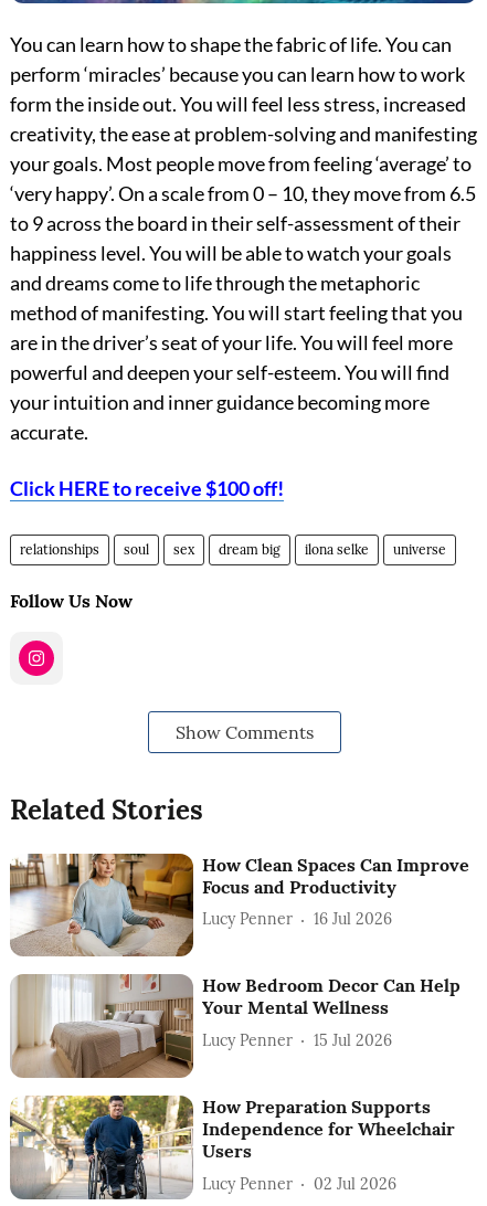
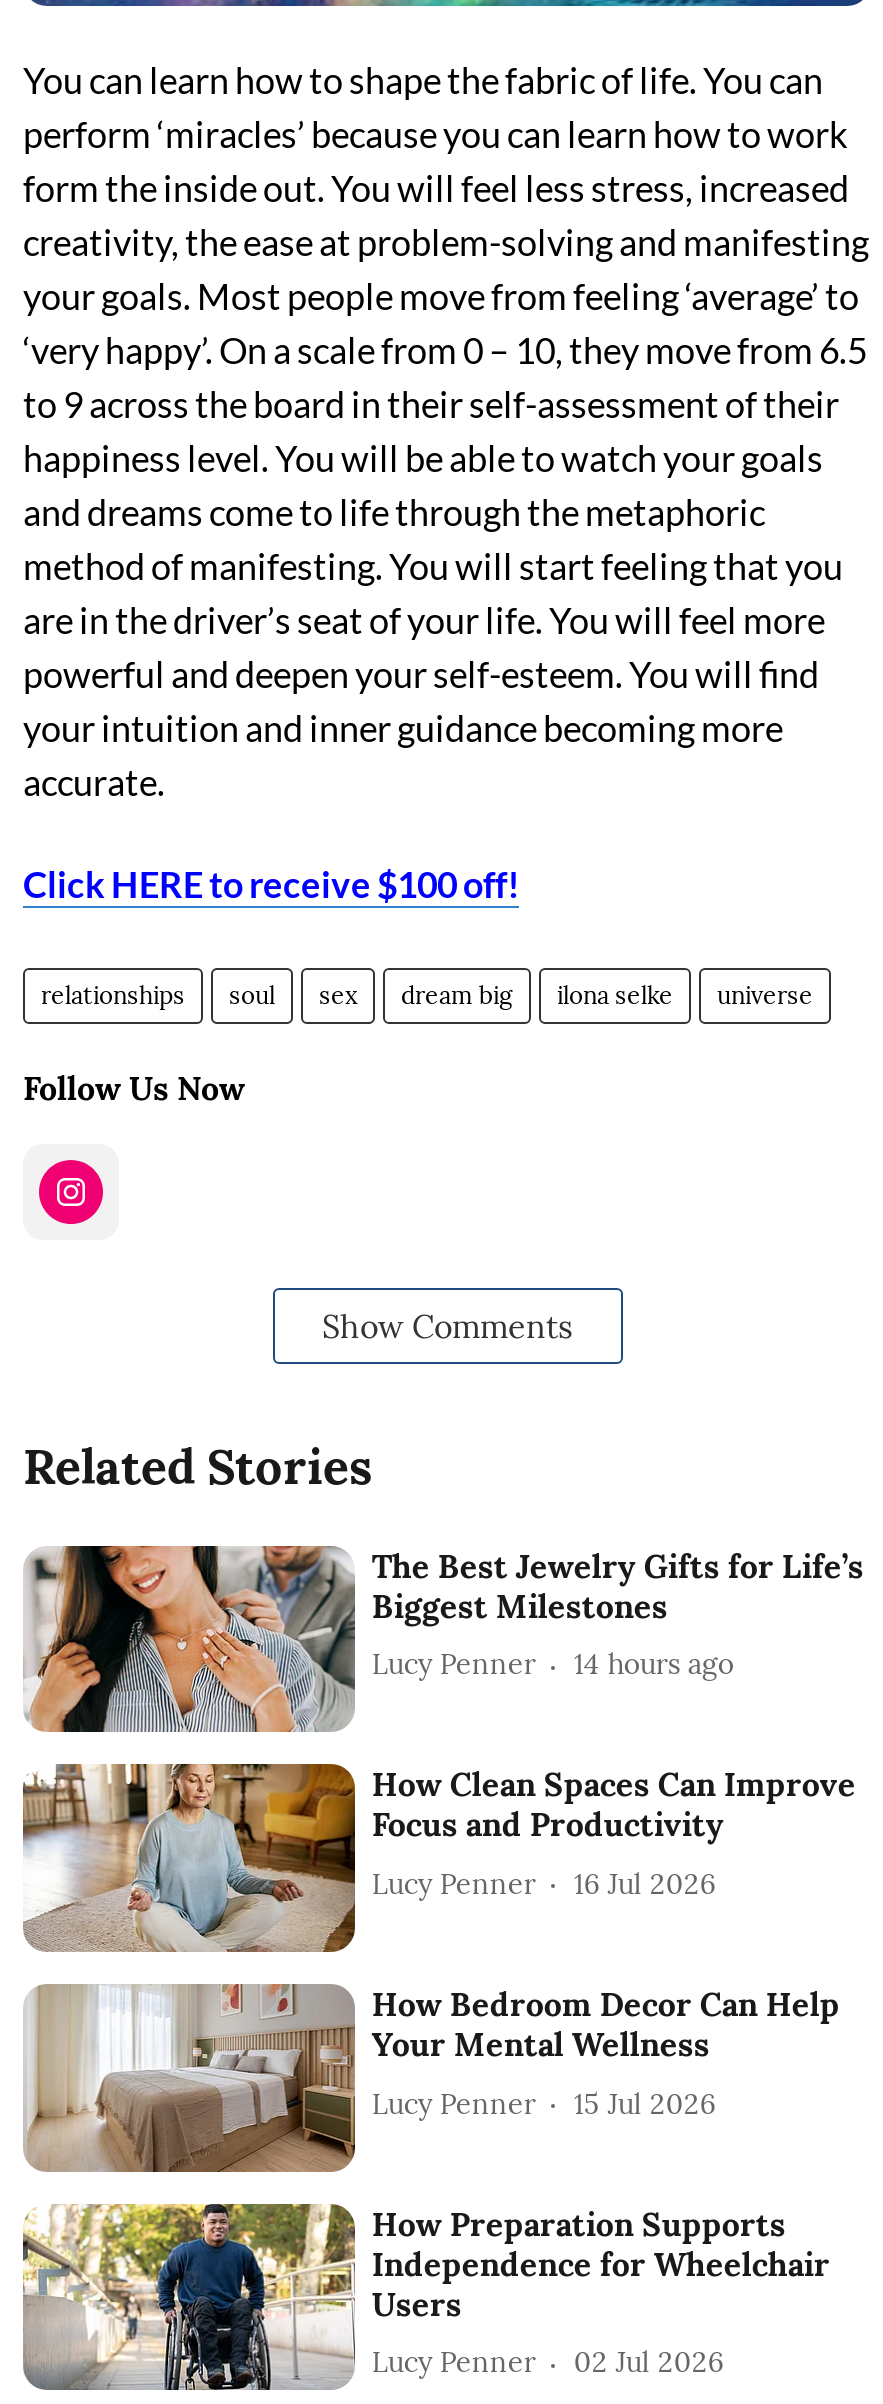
+ [image]
+ The Best Jewelry Gifts for Life’s
+ Biggest Milestones
+ Lucy Penner
+ 14 hours ago
